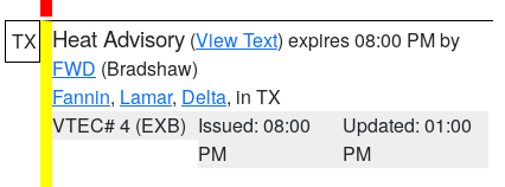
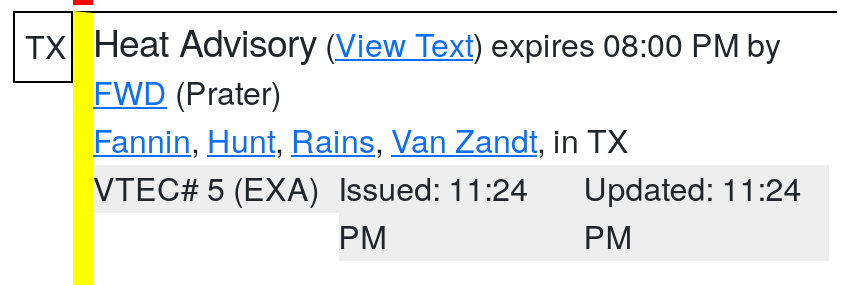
- FWD (Bradshaw)
- Fannin, Lamar, Delta, in TX
- VTEC# 4 (EXB) Issued: 08:00
+ FWD (Prater)
+ Fannin, Hunt, Rains, Van Zandt, in TX
+ VTEC# 5 (EXA) Issued: 11:24

- Updated: 01:00
+ Updated: 11:24
